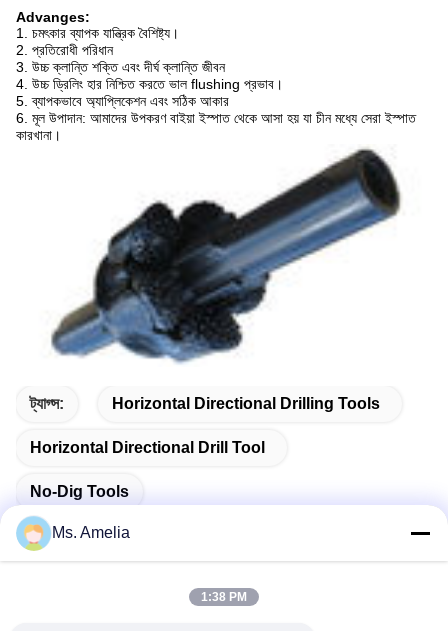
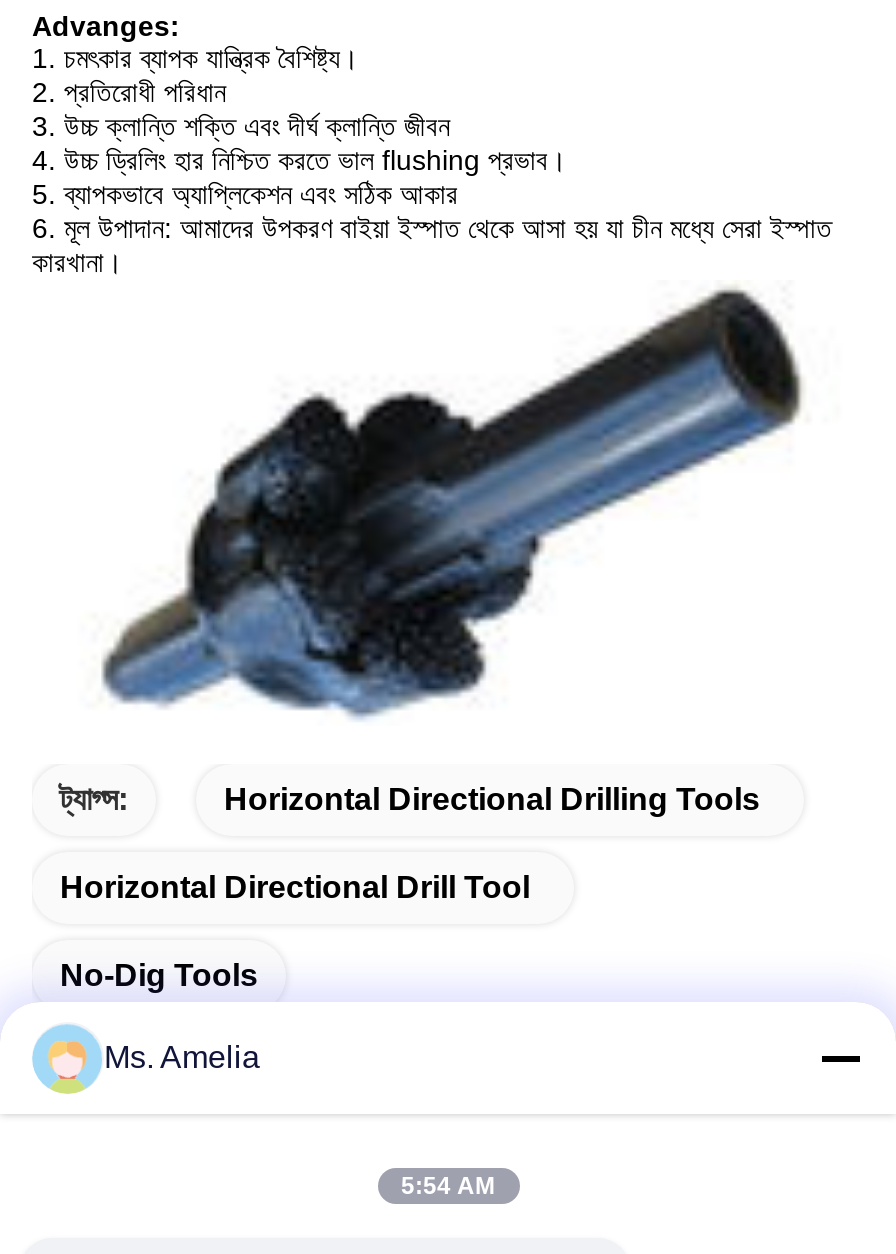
- 1:38 PM
+ 5:54 AM
